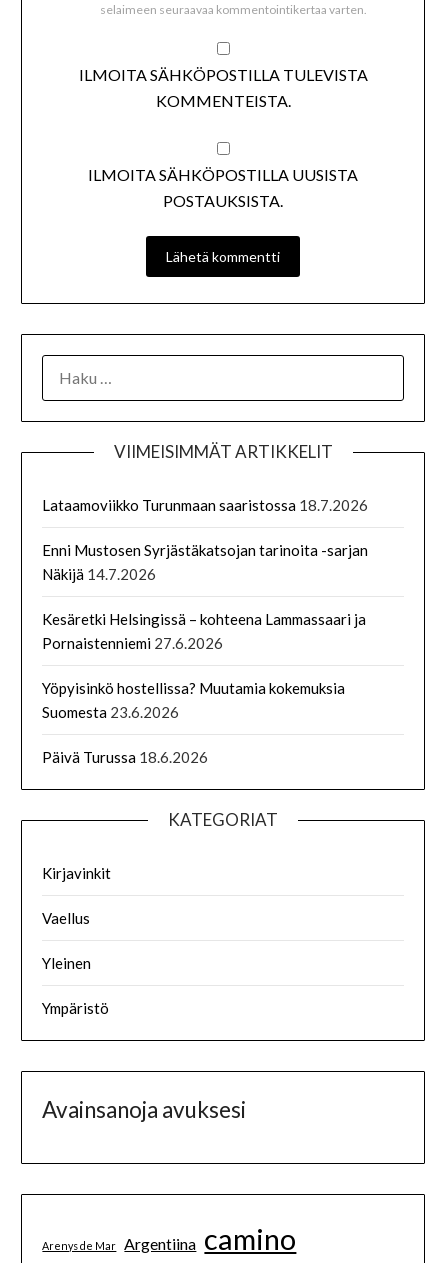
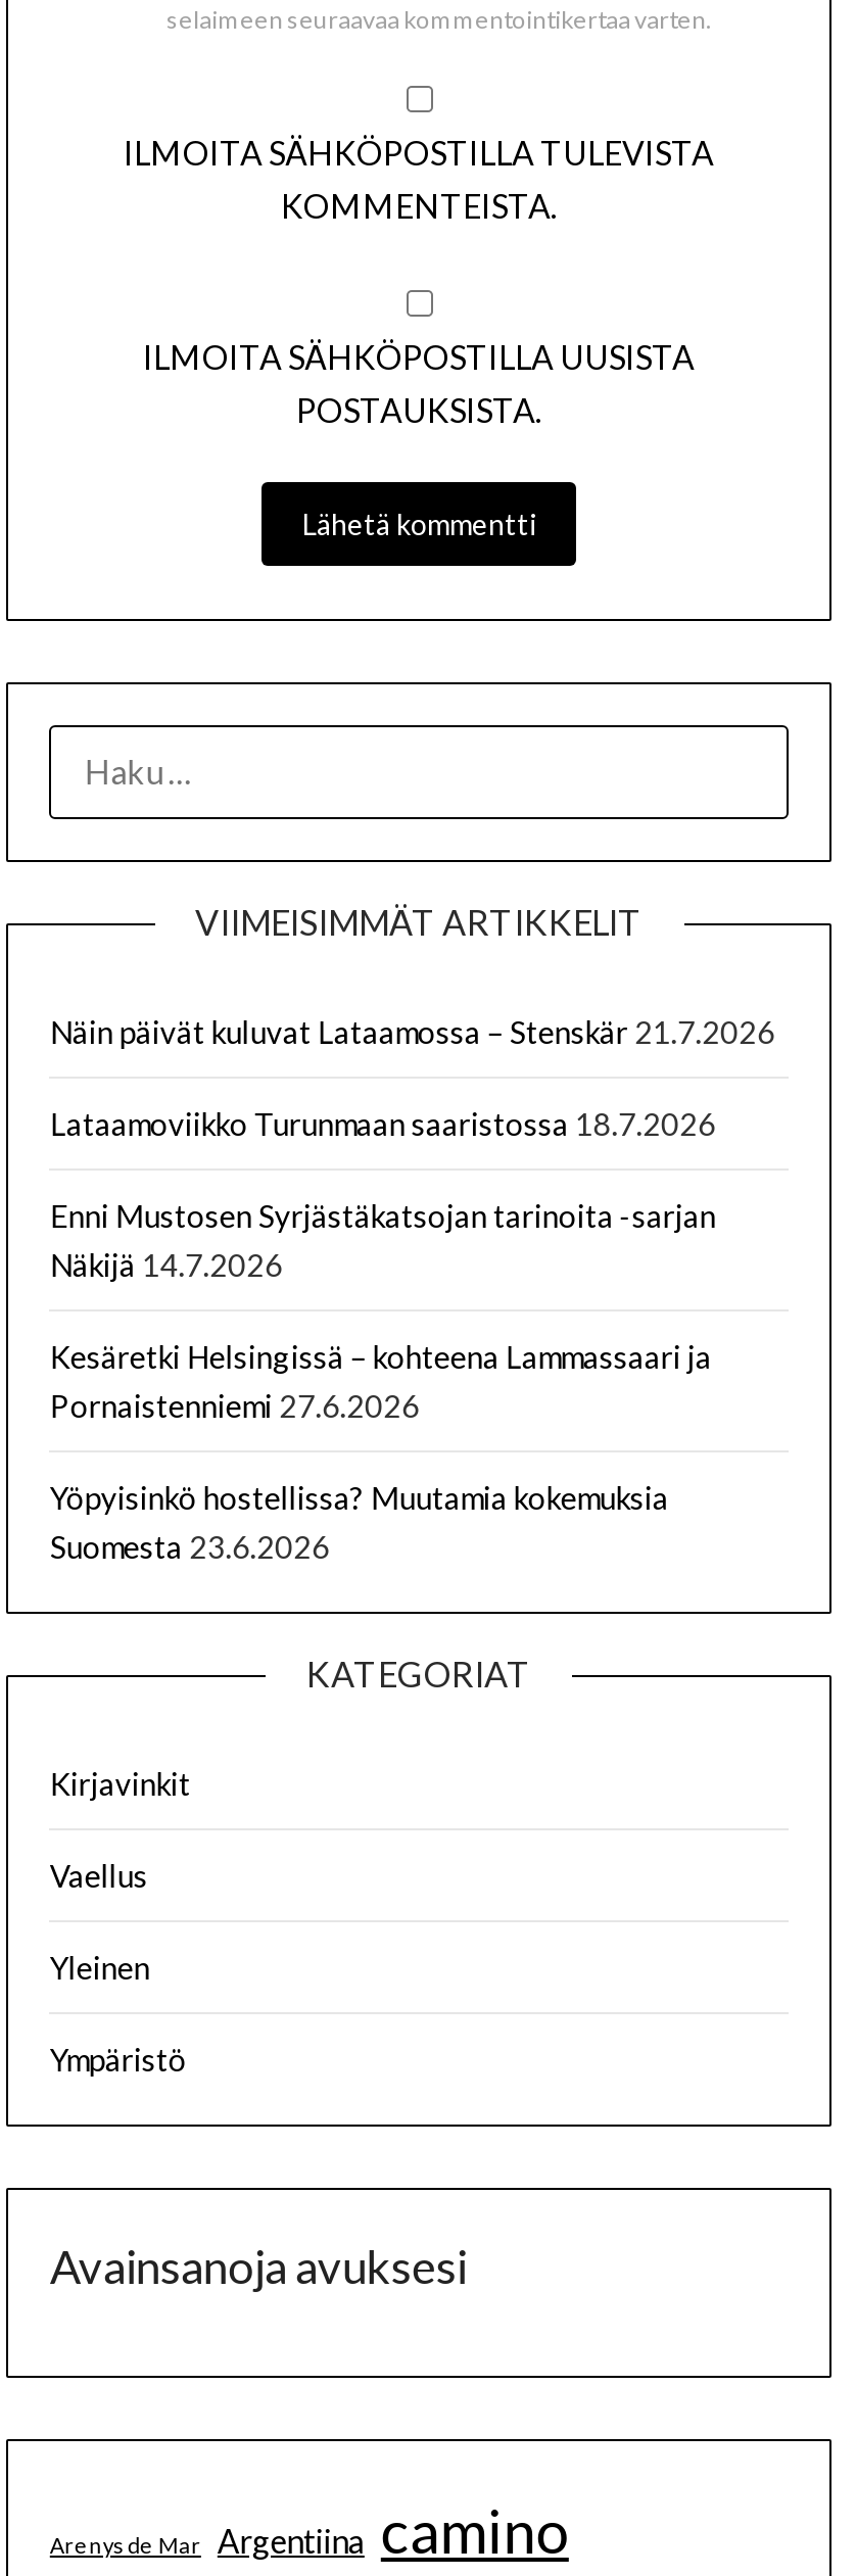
+ Näin päivät kuluvat Lataamossa – Stenskär 21.7.2026

moved down: Lataamoviikko Turunmaan saaristossa 18.7.2026 | Enni Mustosen Syrjästäkatsojan tarinoita -sarjan | Näkijä 14.7.2026 | Kesäretki Helsingissä – kohteena Lammassaari ja | Pornaistenniemi 27.6.2026 | Yöpyisinkö hostellissa? Muutamia kokemuksia | Suomesta 23.6.2026

- Päivä Turussa 18.6.2026
